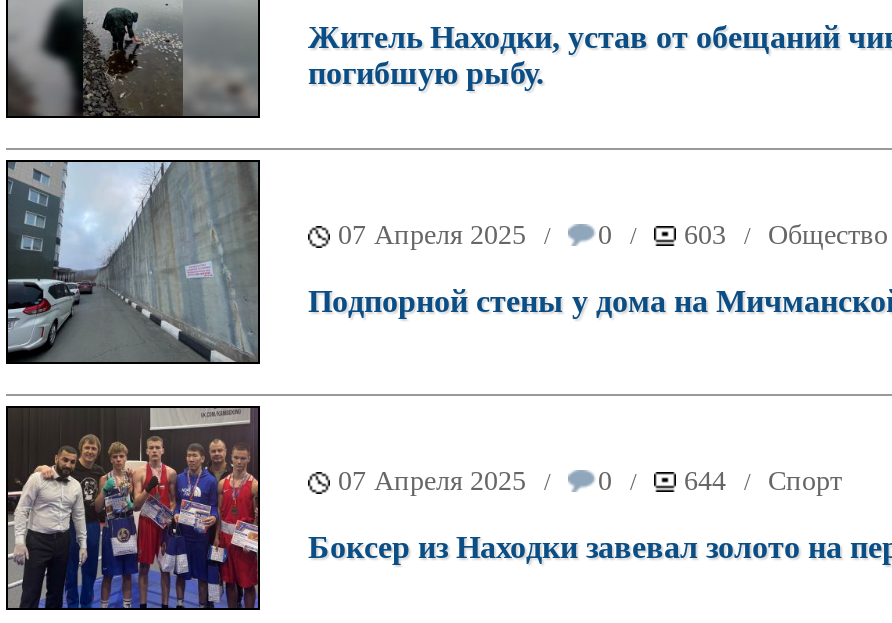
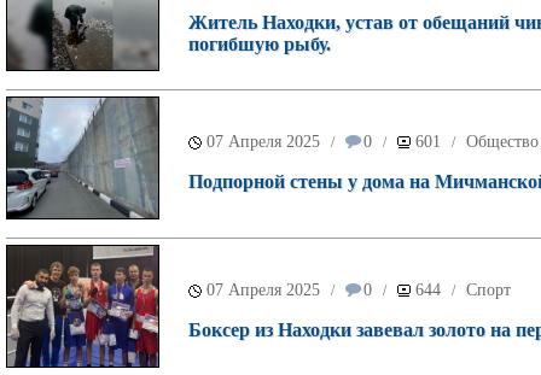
- 07 Апреля 2025 / 0 / 603 / Общество
+ 07 Апреля 2025 / 0 / 601 / Общество
